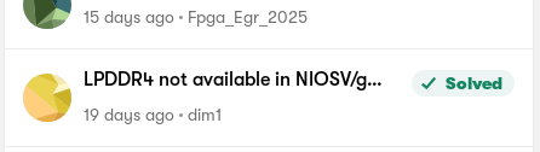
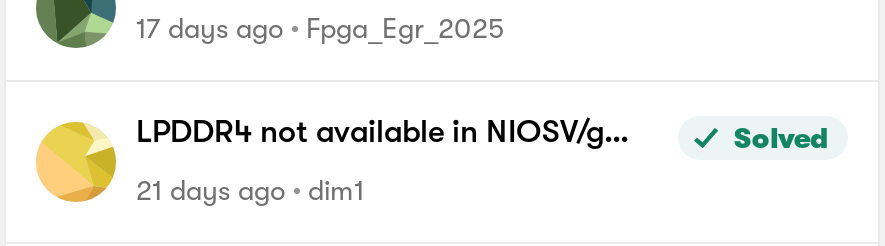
- 15 days ago Fpga_Egr_2025
+ 17 days ago Fpga_Egr_2025

- 19 days ago
+ 21 days ago
